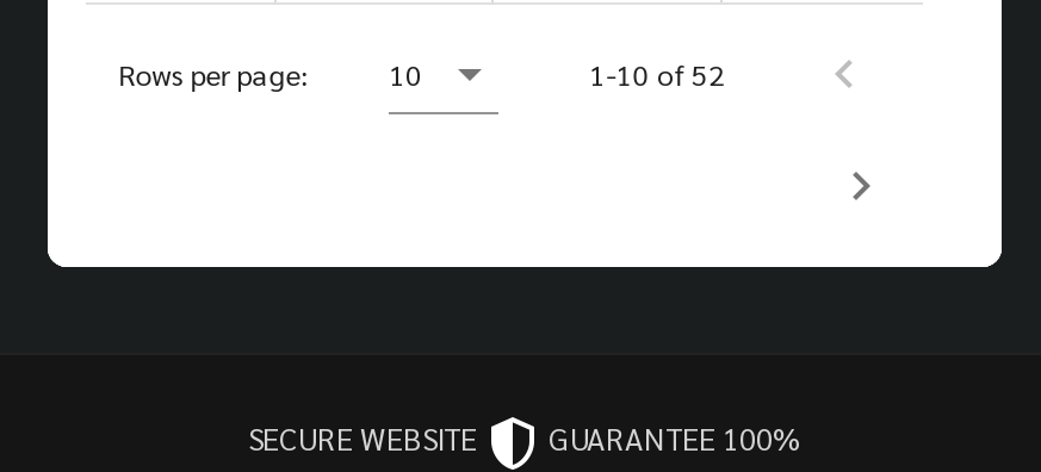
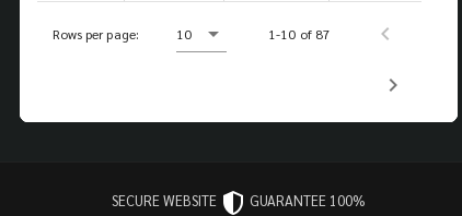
- 1-10 of 52
+ 1-10 of 87
